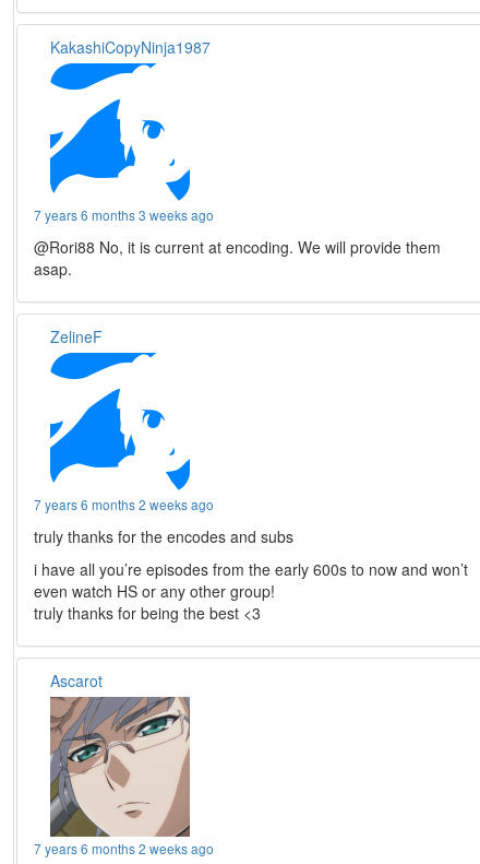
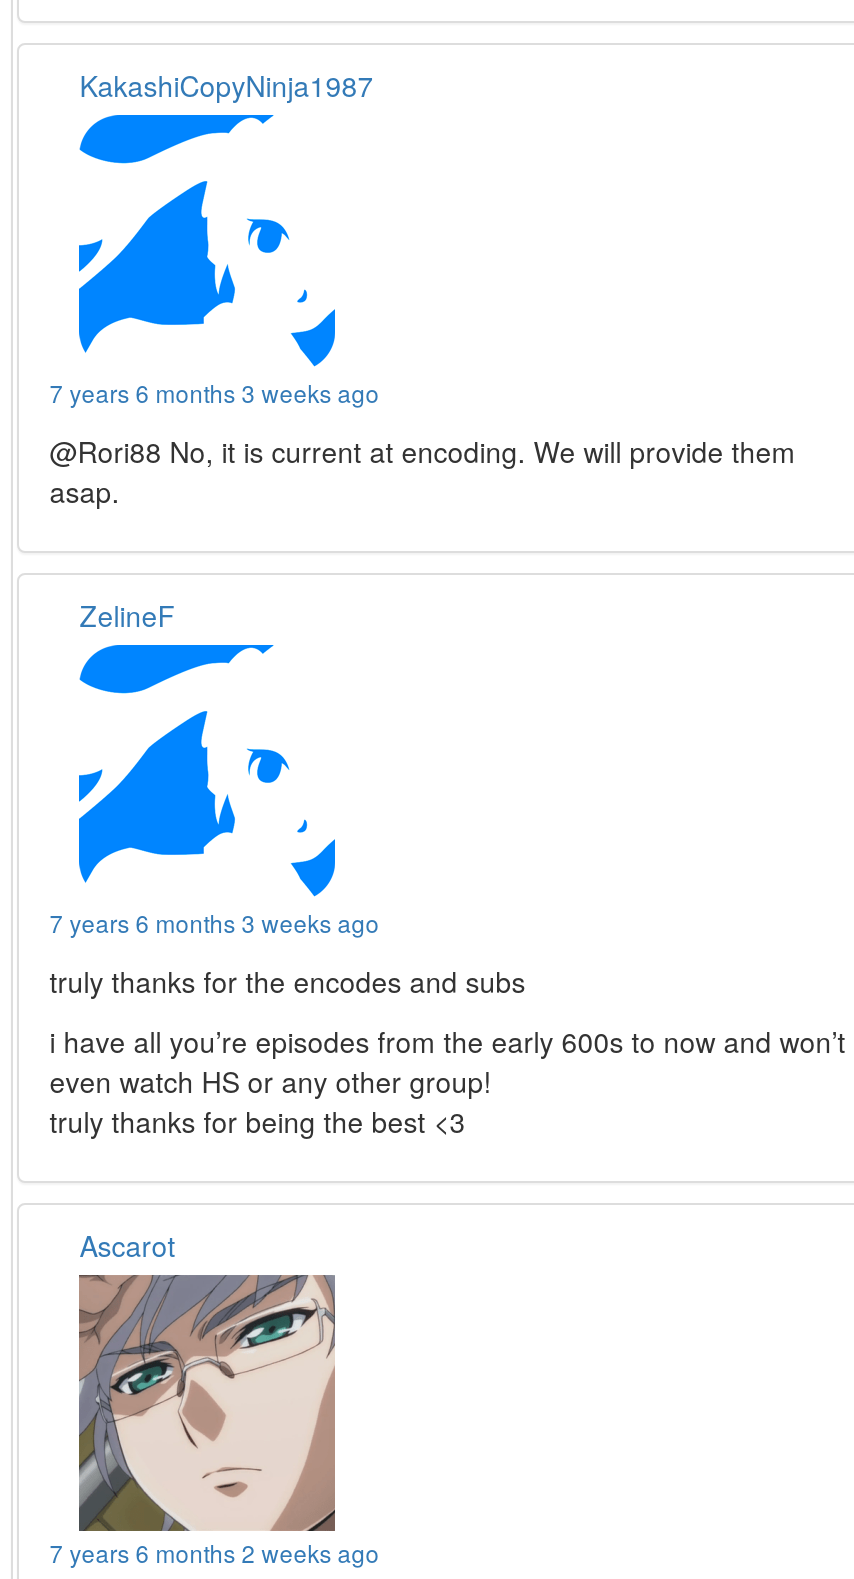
- 7 years 6 months 2 weeks ago
+ 7 years 6 months 3 weeks ago
